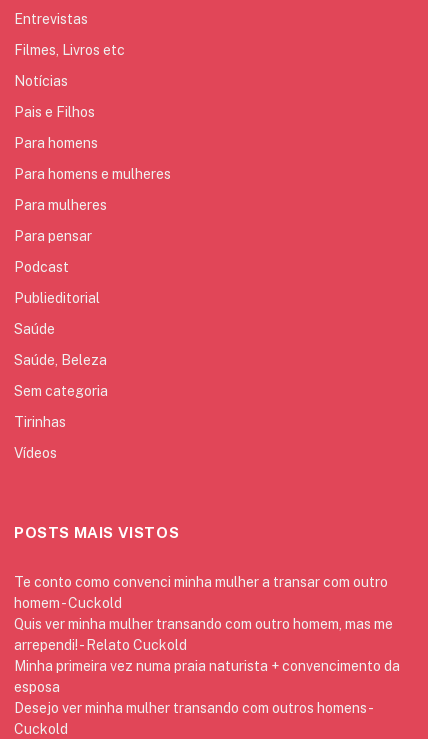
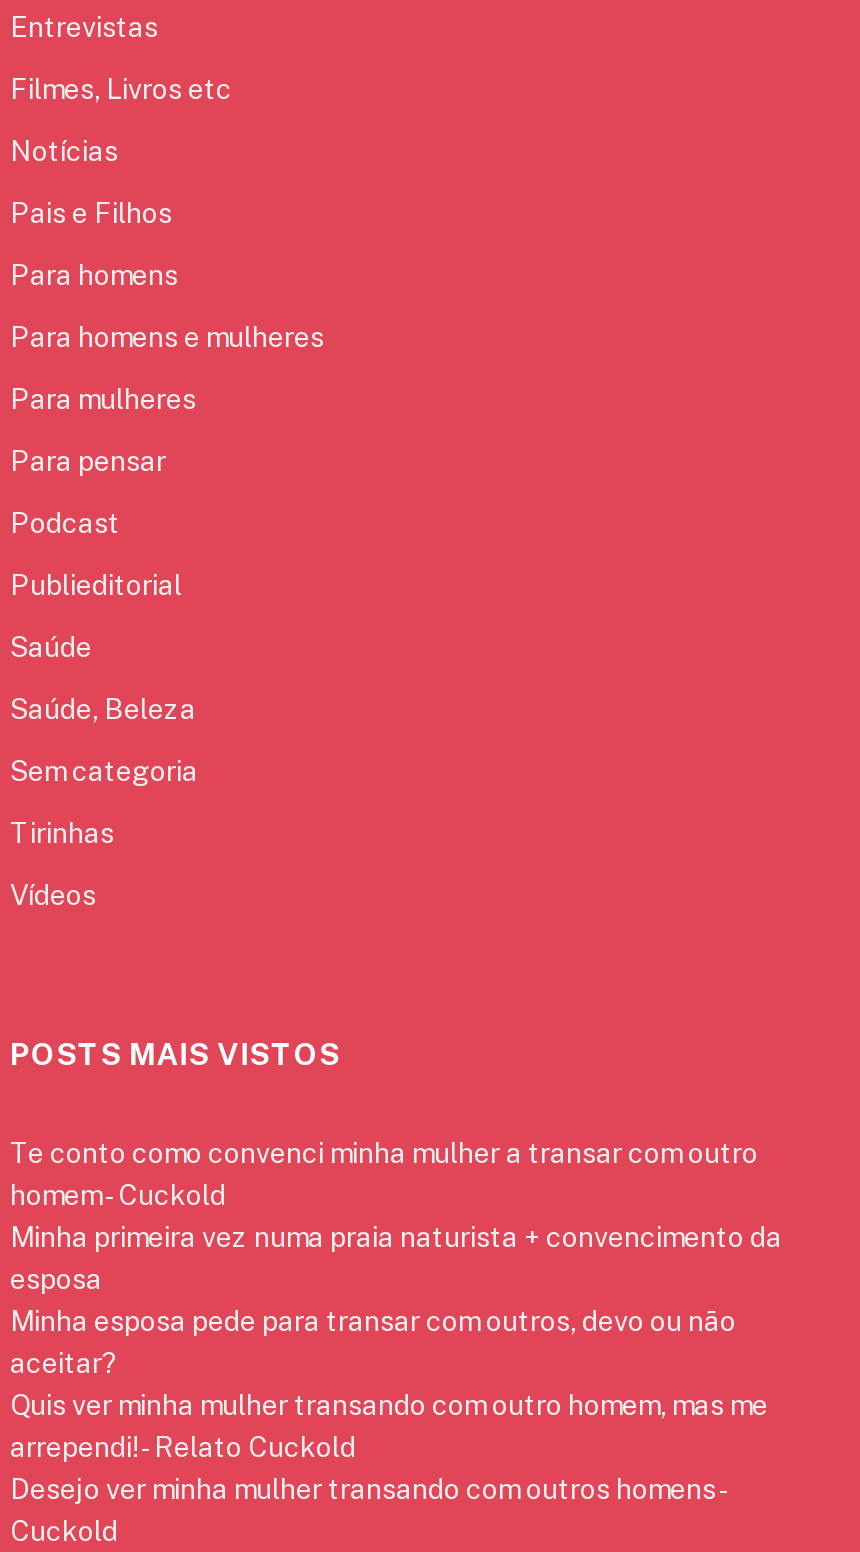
+ Minha esposa pede para transar com outros, devo ou não
+ aceitar?

moved down: Quis ver minha mulher transando com outro homem, mas me | arrependi! - Relato Cuckold

moved up: Minha primeira vez numa praia naturista + convencimento da | esposa
